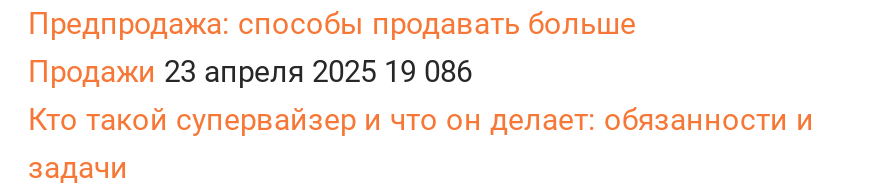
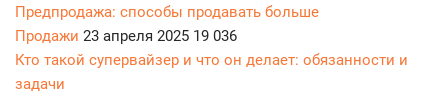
- Продажи 23 апреля 2025 19 086
+ Продажи 23 апреля 2025 19 036
